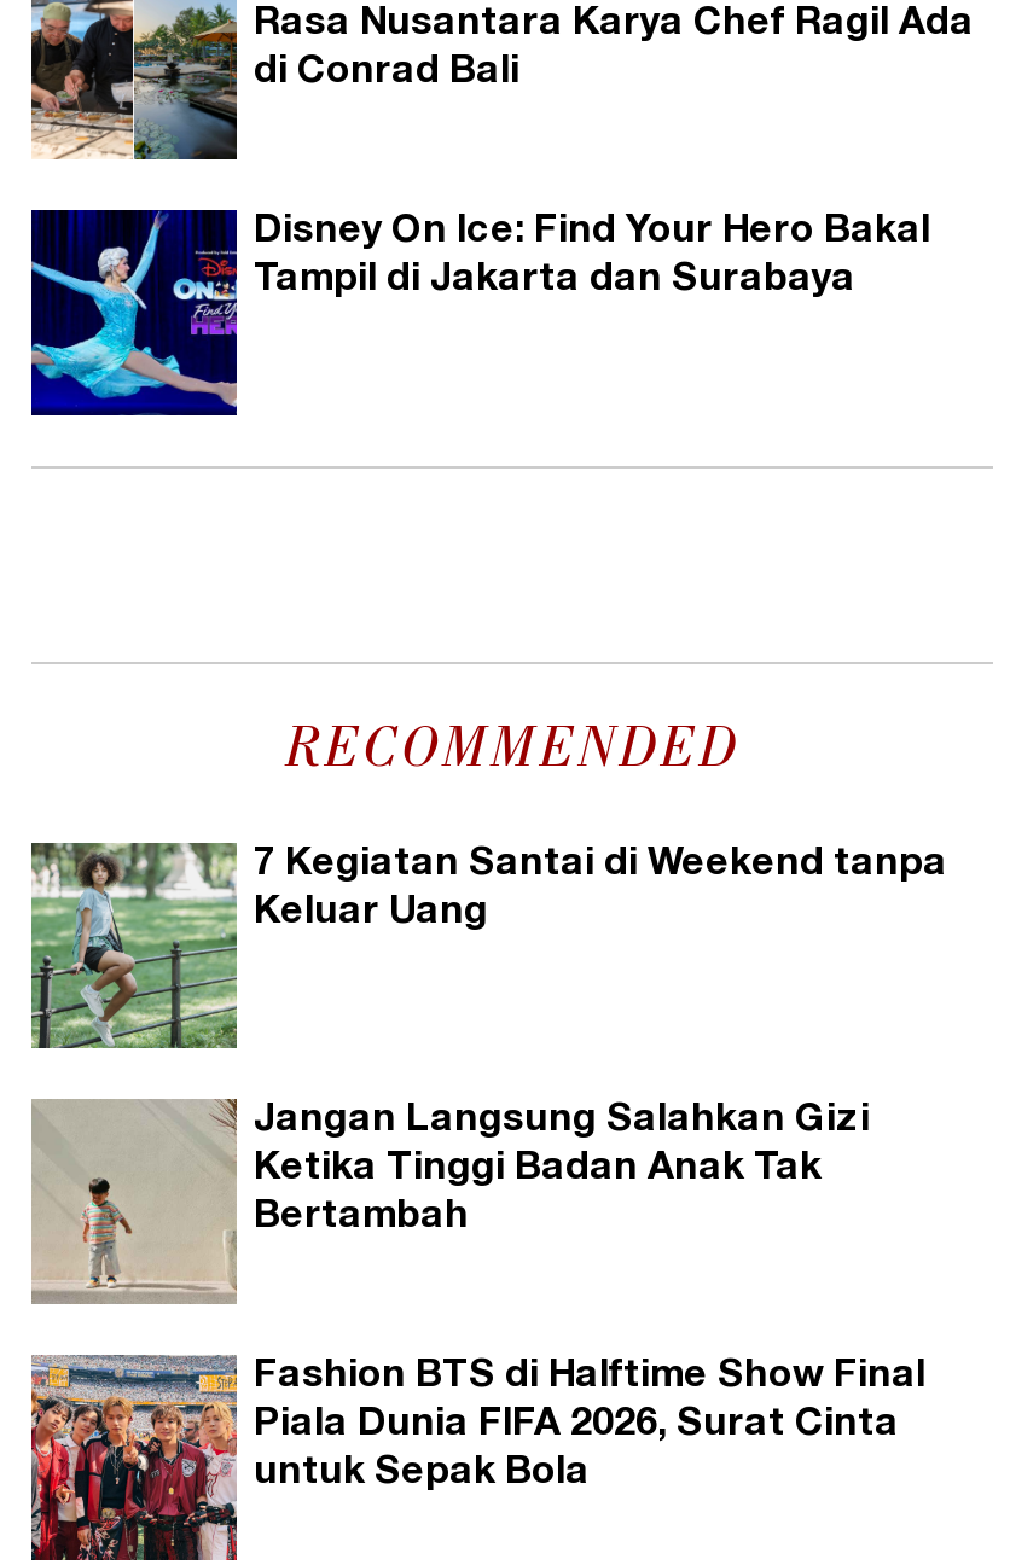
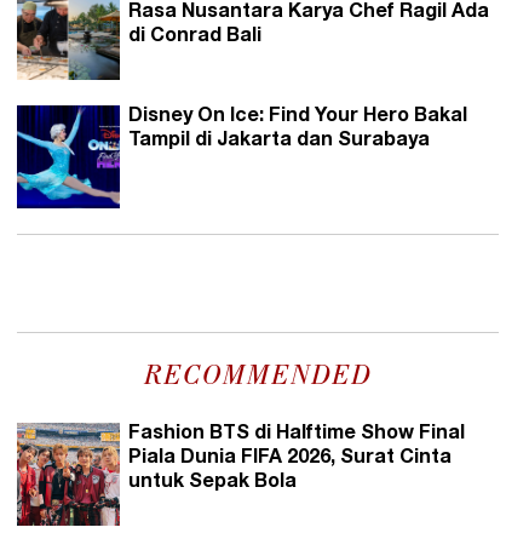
- [image]
- 7 Kegiatan Santai di Weekend tanpa
- Keluar Uang

- [image]
- Jangan Langsung Salahkan Gizi
- Ketika Tinggi Badan Anak Tak
- Bertambah
